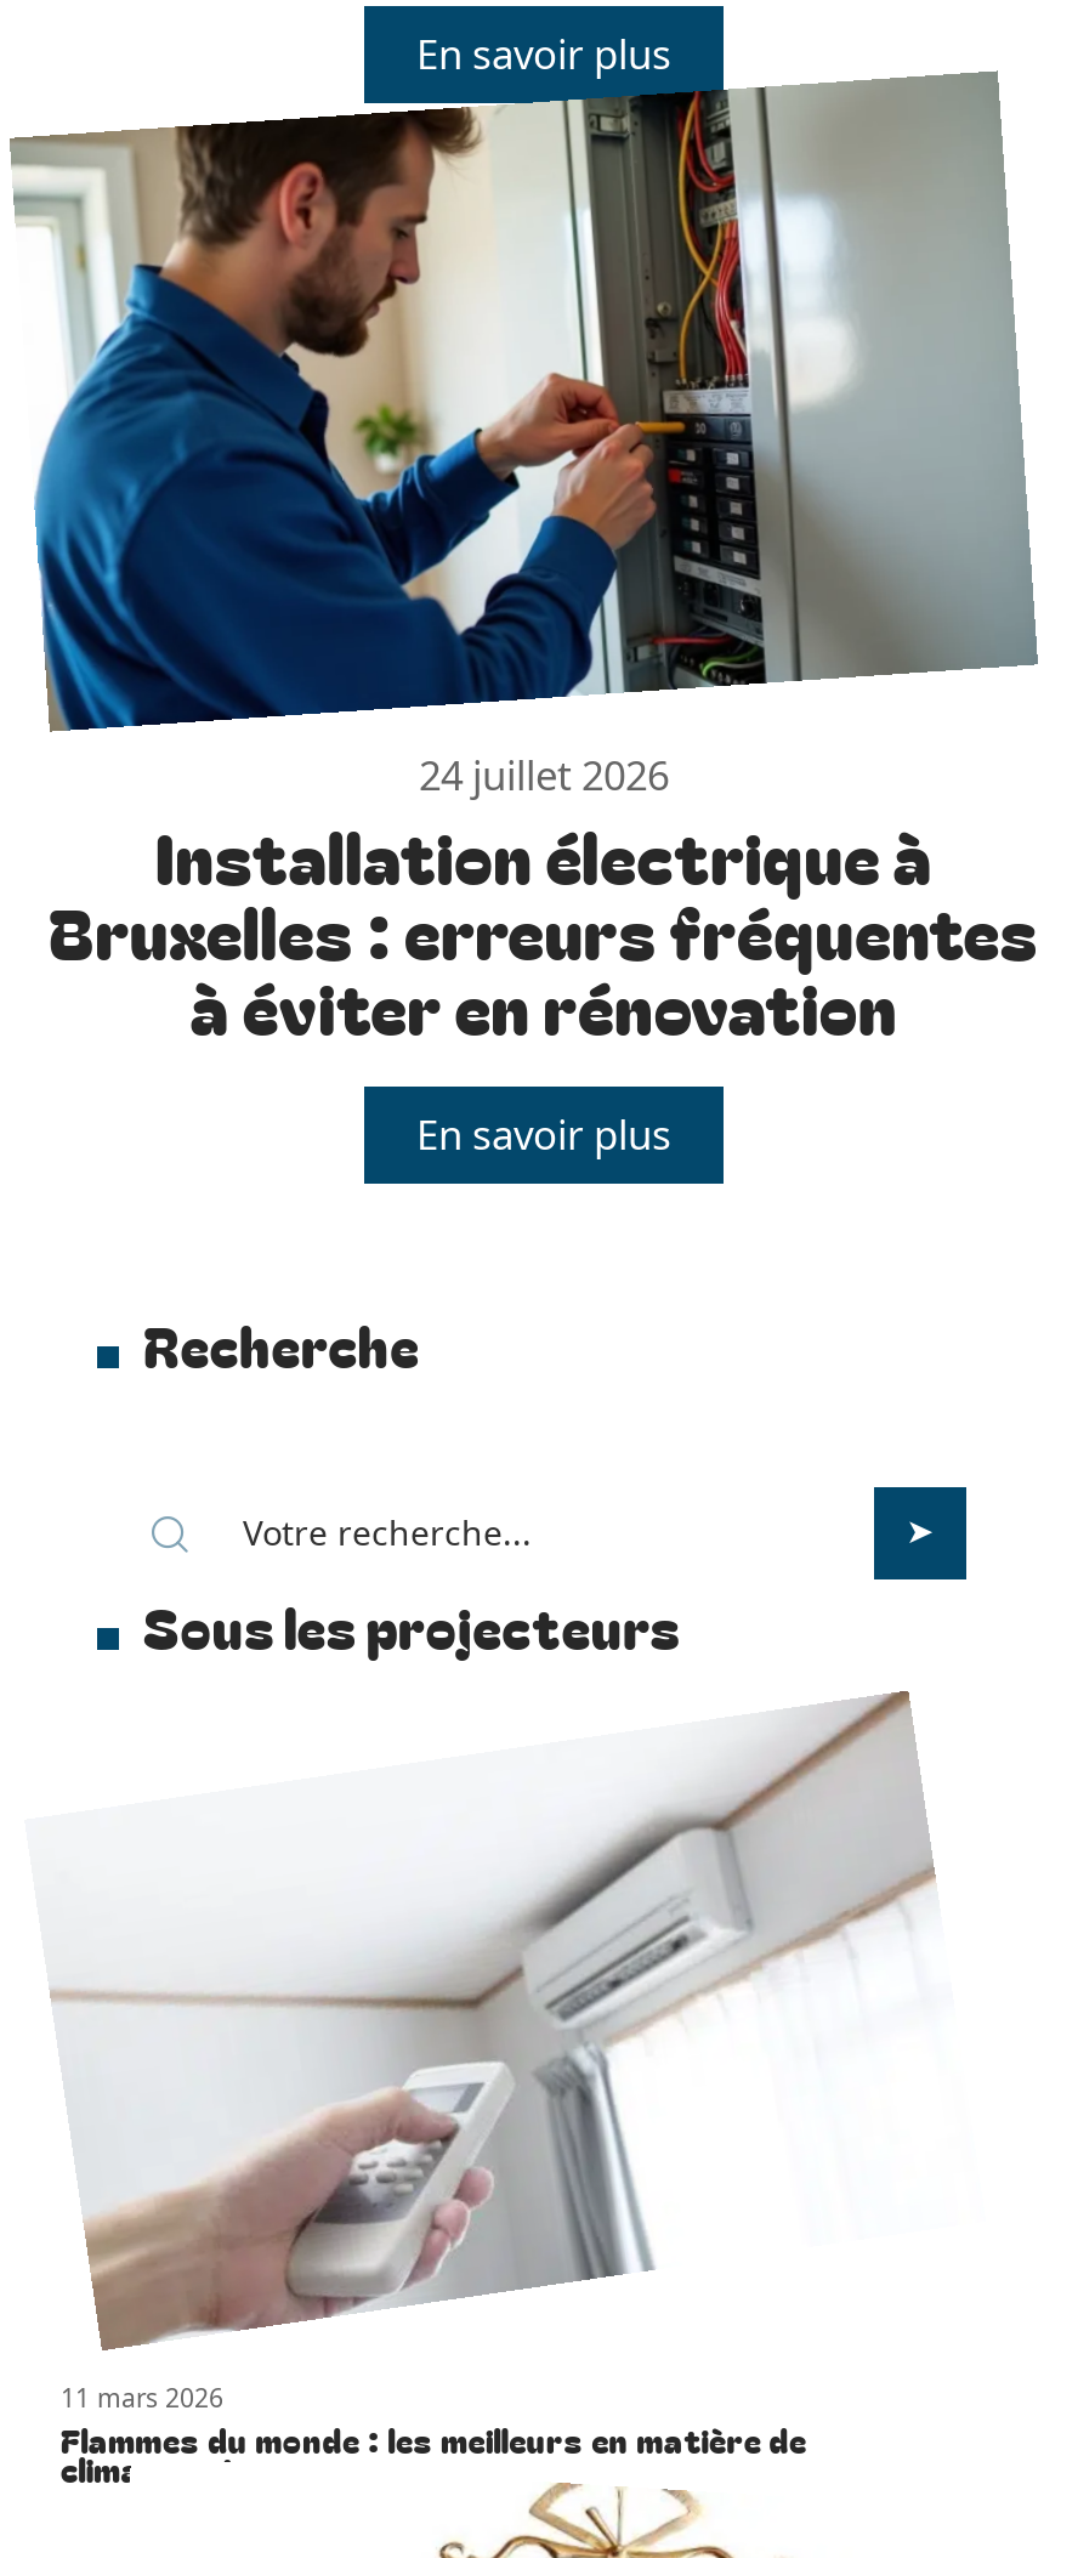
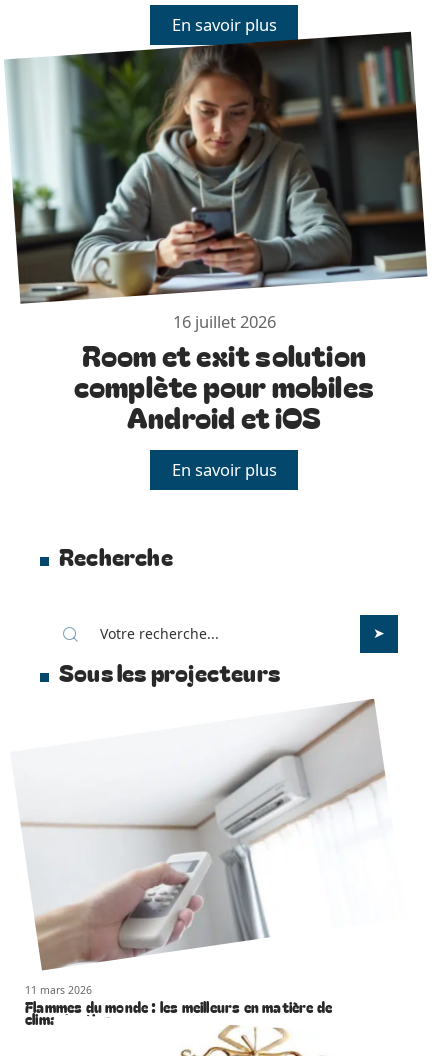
- [image]
- 24 juillet 2026
- Installation électrique à
- Bruxelles : erreurs fréquentes
- à éviter en rénovation
+ [image]
+ 16 juillet 2026
+ Room et exit solution
+ complète pour mobiles
+ Android et iOS
